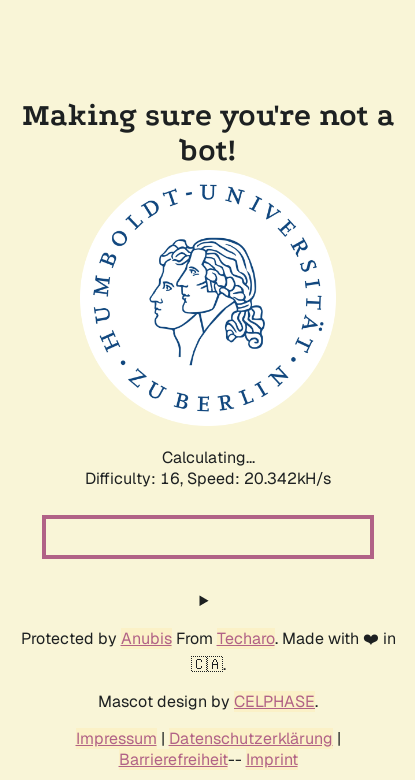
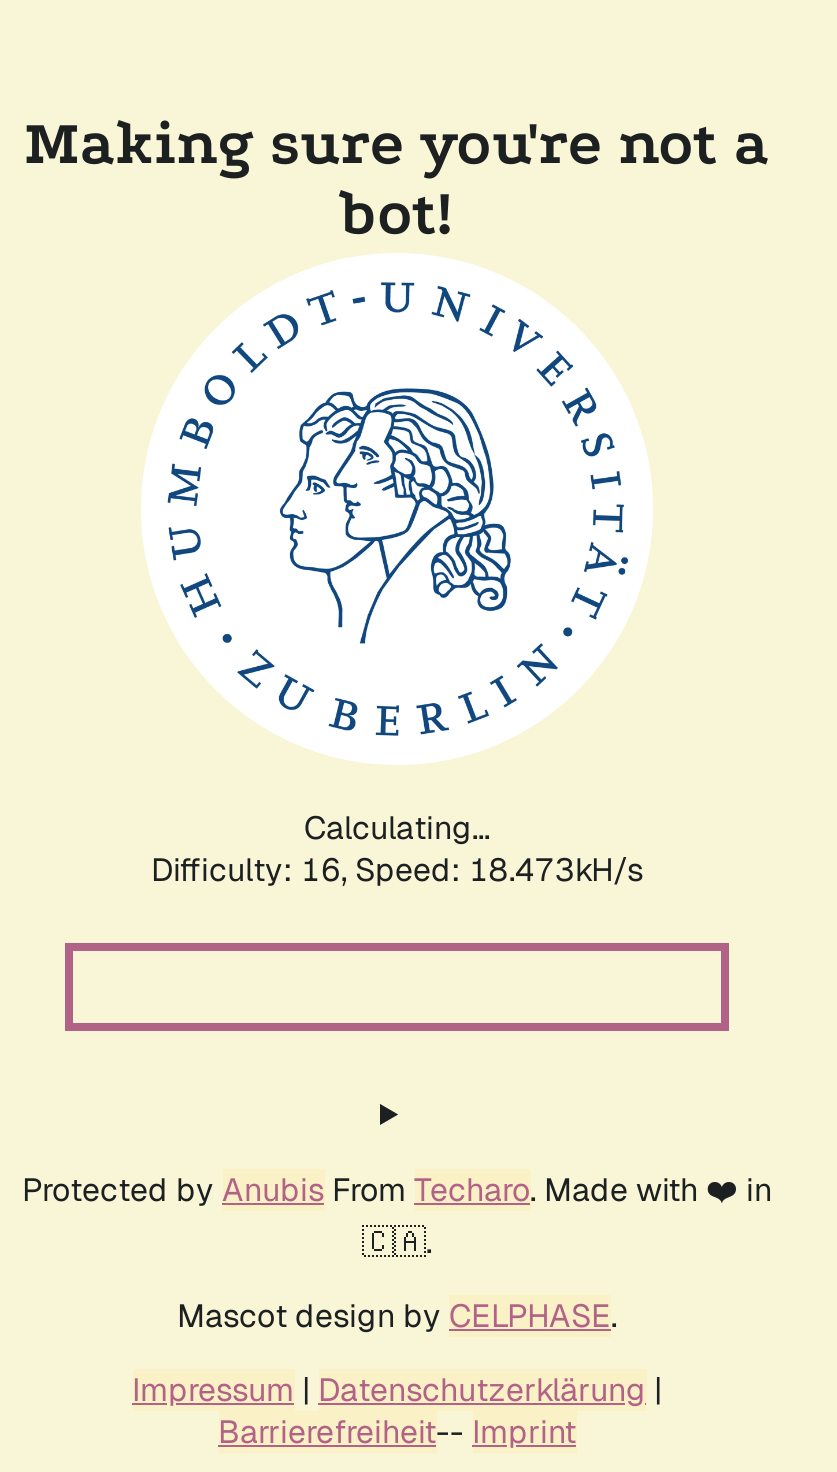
- Difficulty: 16, Speed: 20.342kH/s
+ Difficulty: 16, Speed: 18.473kH/s
